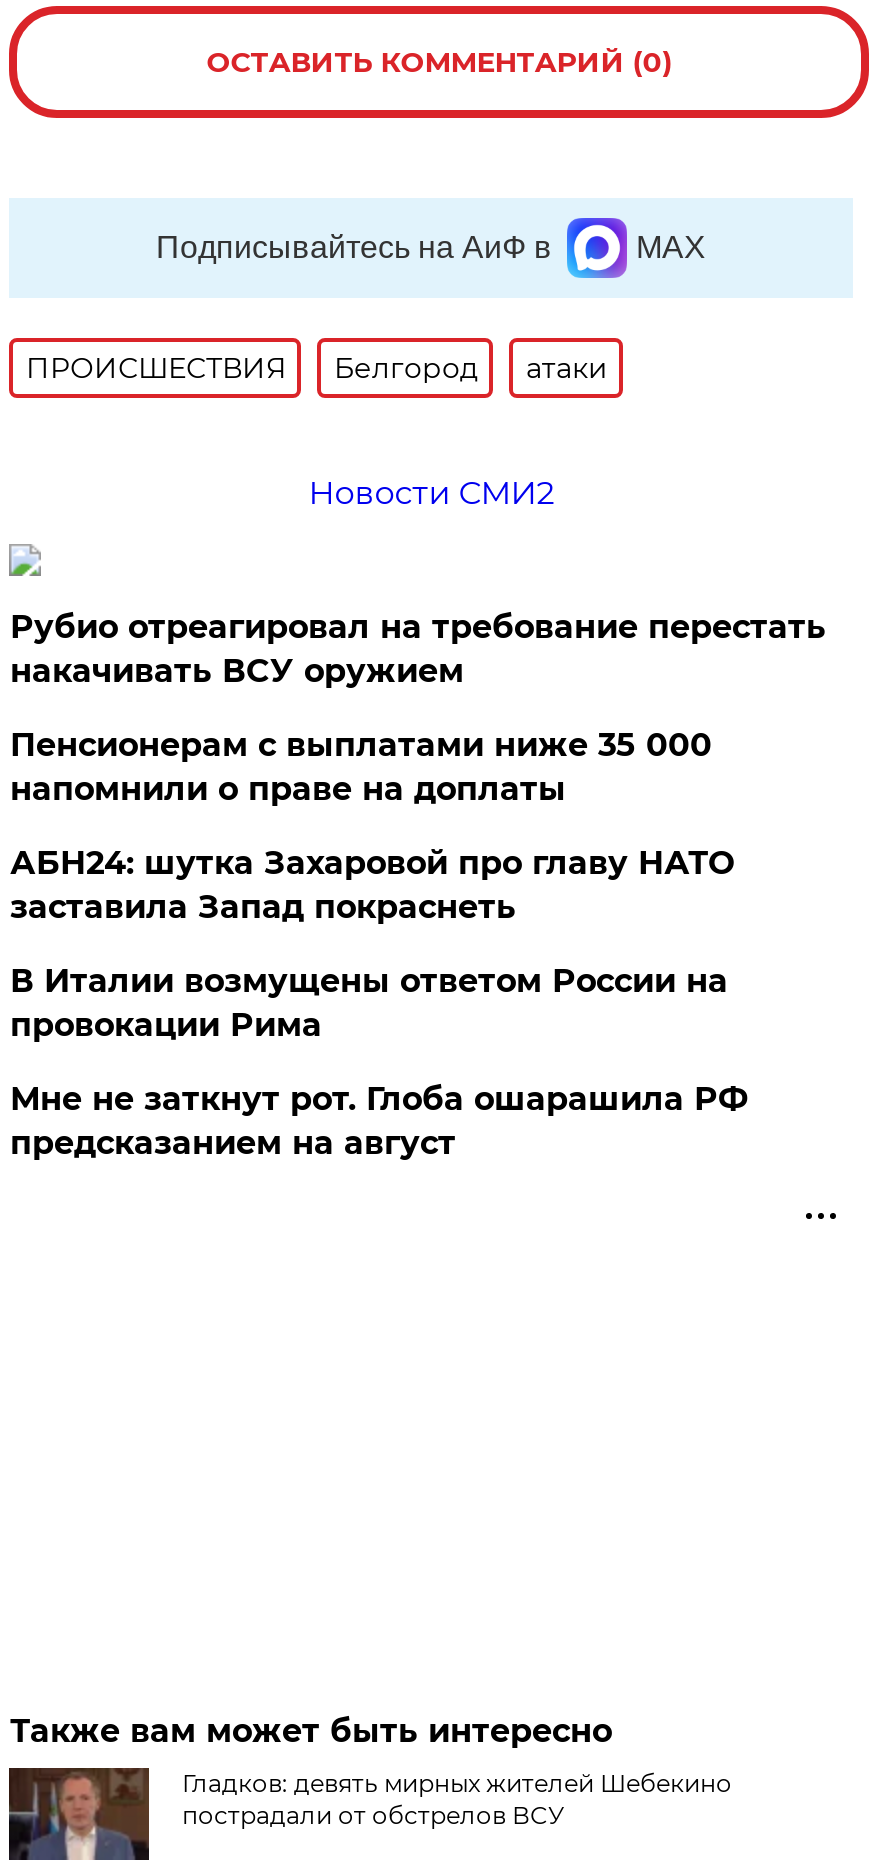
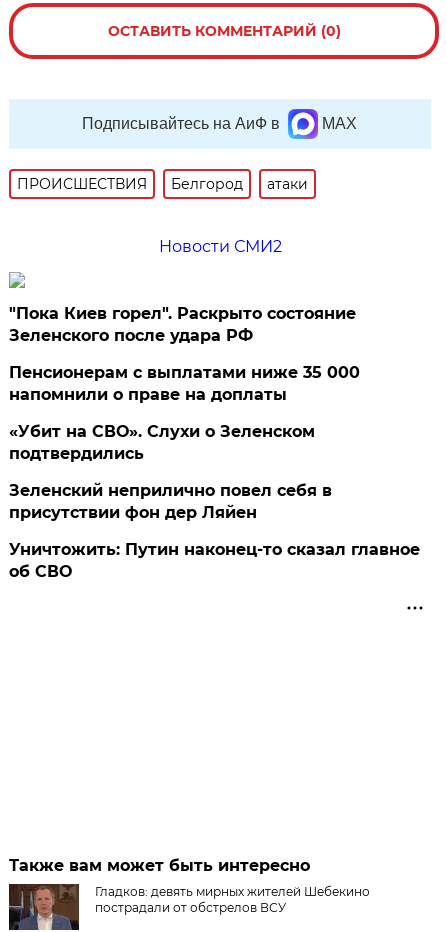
- Рубио отреагировал на требование перестать
- накачивать ВСУ оружием
+ "Пока Киев горел". Раскрыто состояние
+ Зеленского после удара РФ

- АБН24: шутка Захаровой про главу НАТО
- заставила Запад покраснеть
+ «Убит на СВО». Слухи о Зеленском
+ подтвердились

- В Италии возмущены ответом России на
- провокации Рима
+ Зеленский неприлично повел cебя в
+ присутствии фон дер Ляйен

- Мне не заткнут рот. Глоба ошарашила РФ
- предсказанием на август
+ Уничтожить: Путин наконец-то сказал главное
+ об СВО
